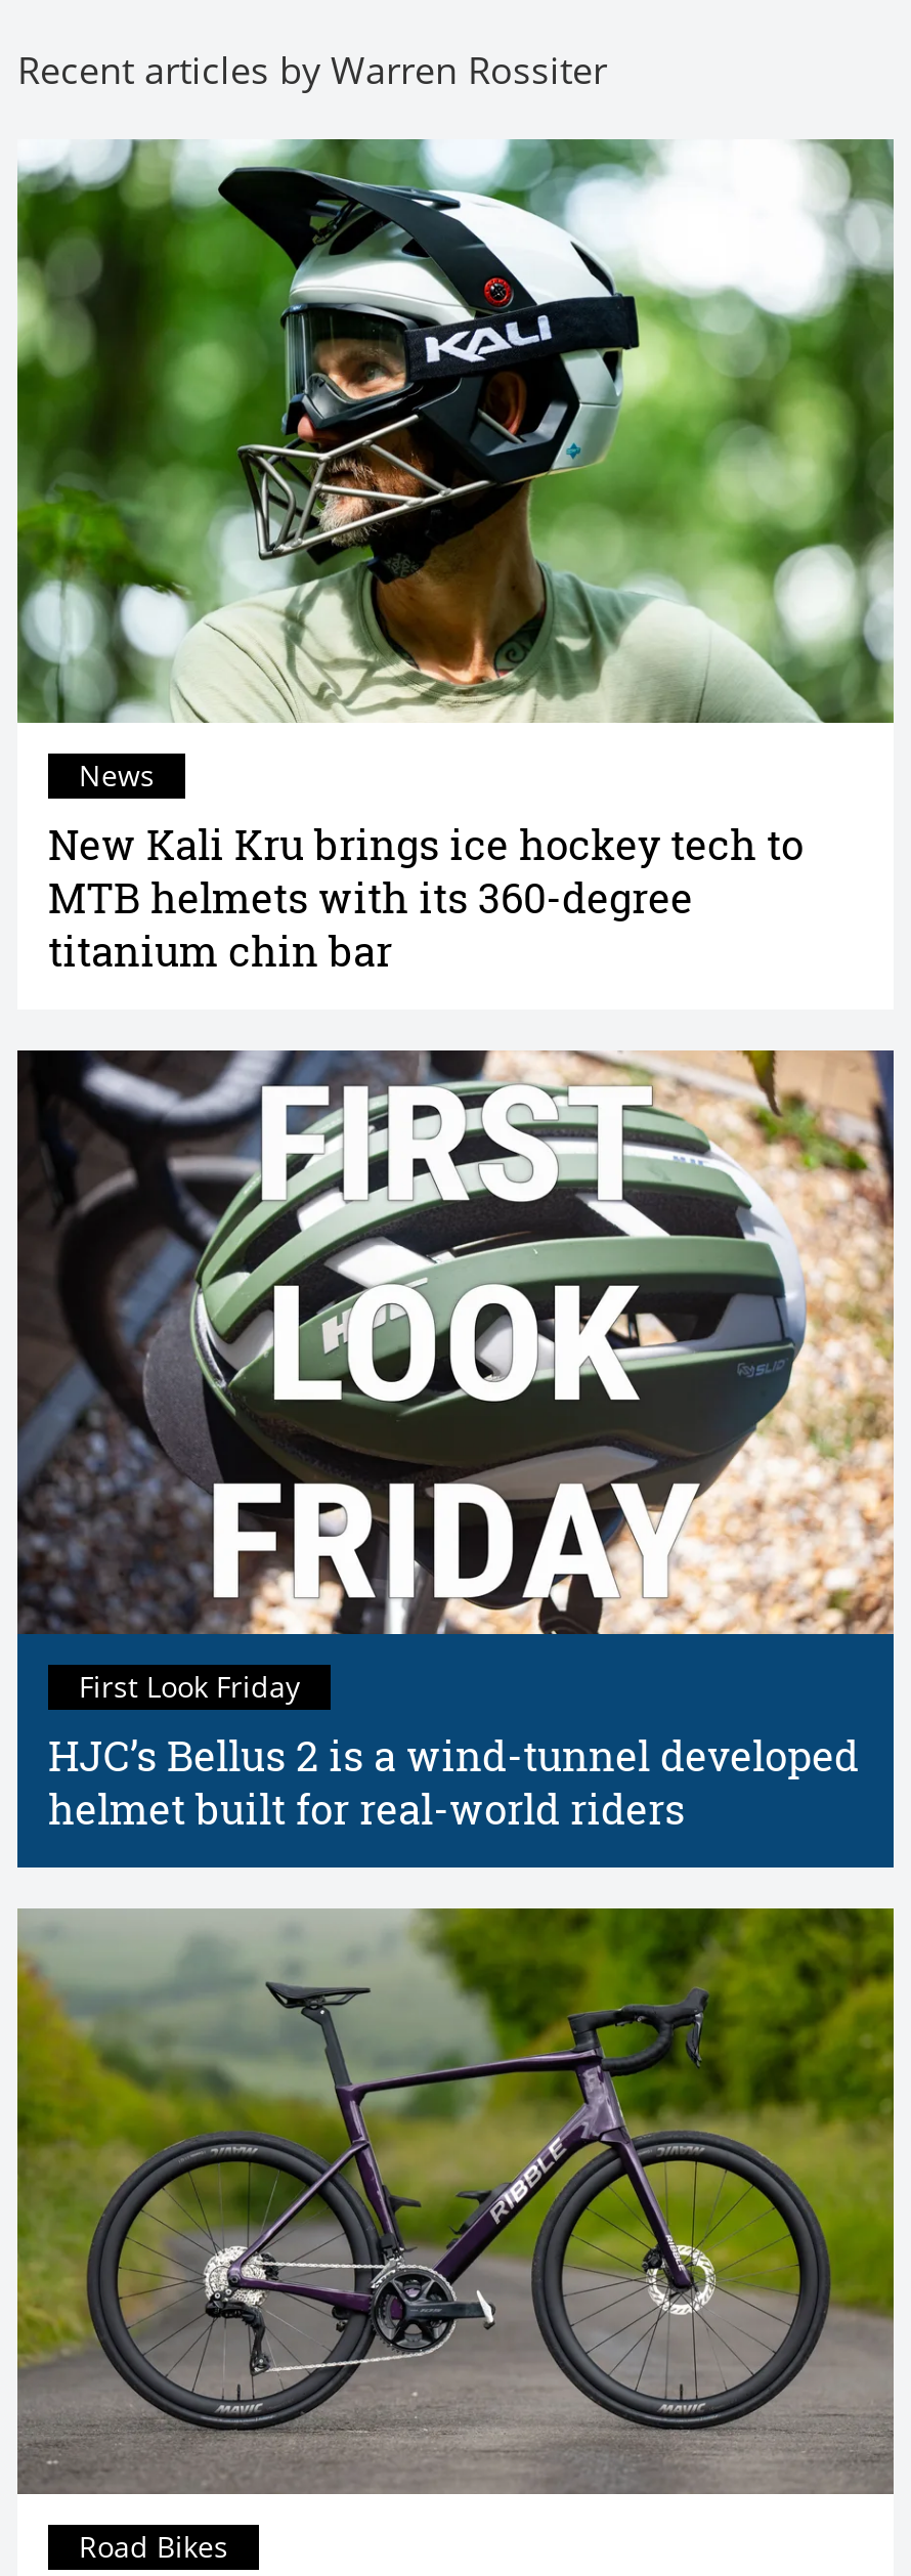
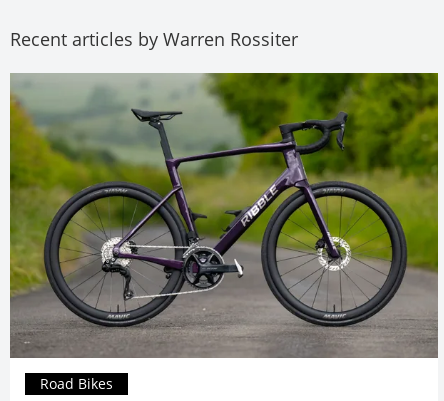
- [image]
- News

- New Kali Kru brings ice hockey tech to
- MTB helmets with its 360-degree
- titanium chin bar

- [image]
- HJC’s Bellus 2 is a wind-tunnel developed
- helmet built for real-world riders

- First Look Friday
